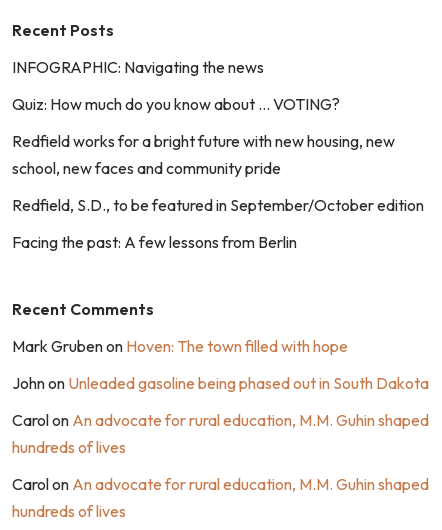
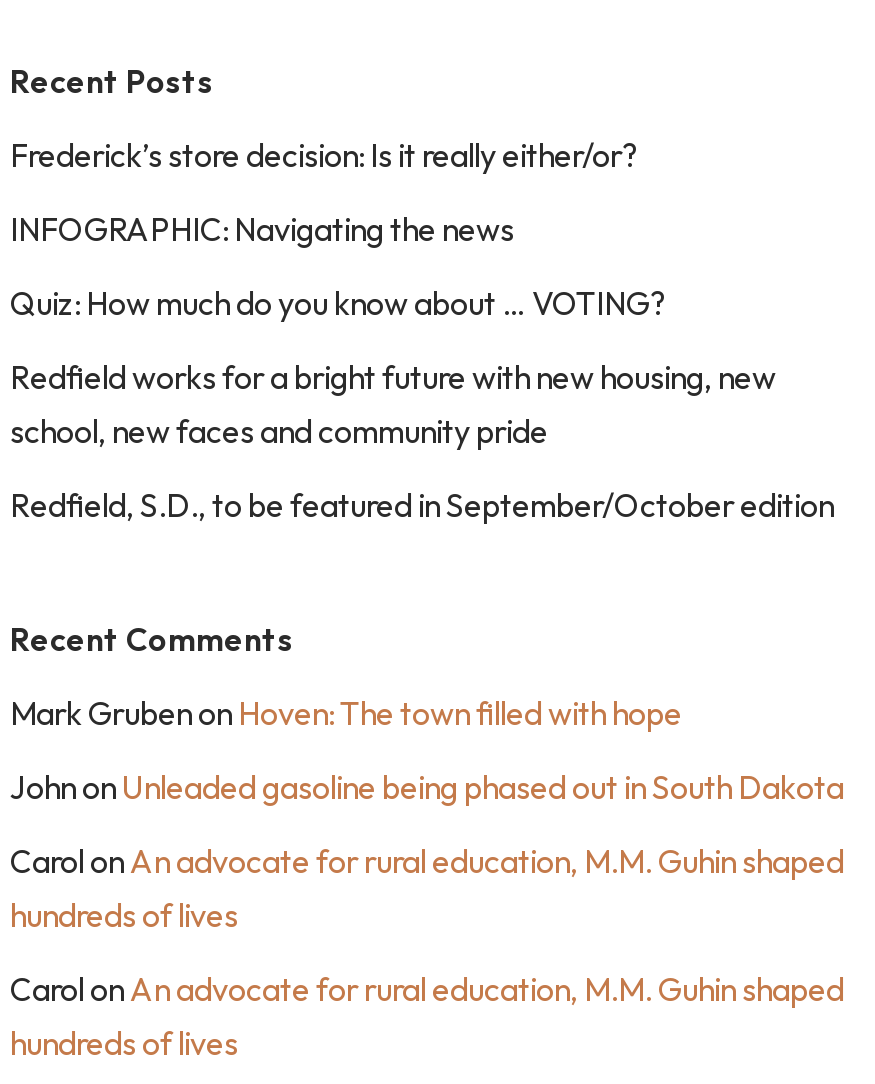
+ Frederick’s store decision: Is it really either/or?

moved down: INFOGRAPHIC: Navigating the news | Quiz: How much do you know about … VOTING? | Redfield works for a bright future with new housing, new | school, new faces and community pride | Redfield, S.D., to be featured in September/October edition

- Facing the past: A few lessons from Berlin
